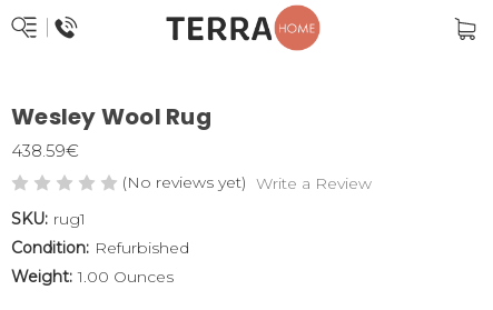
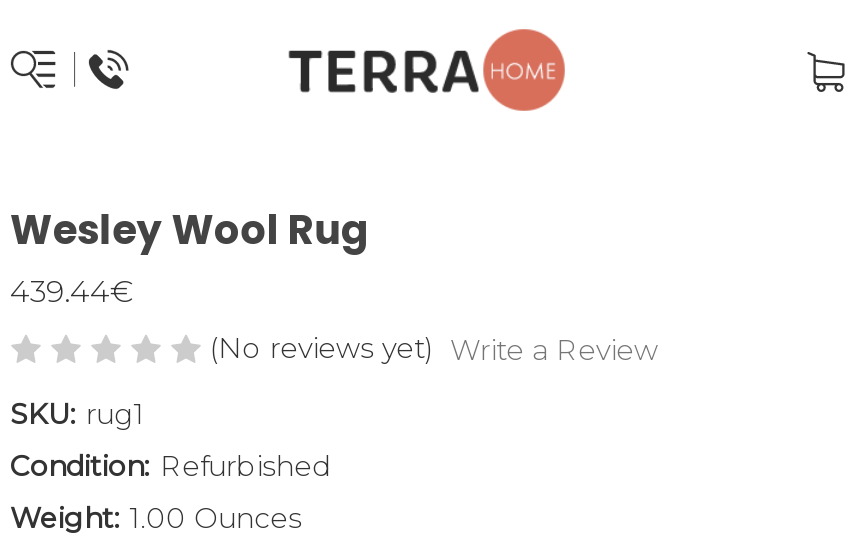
- 438.59€
+ 439.44€
